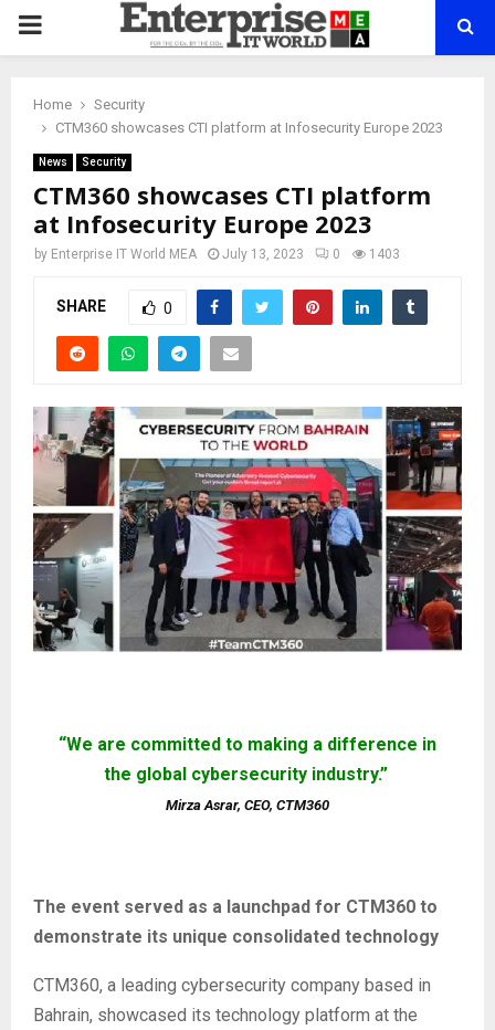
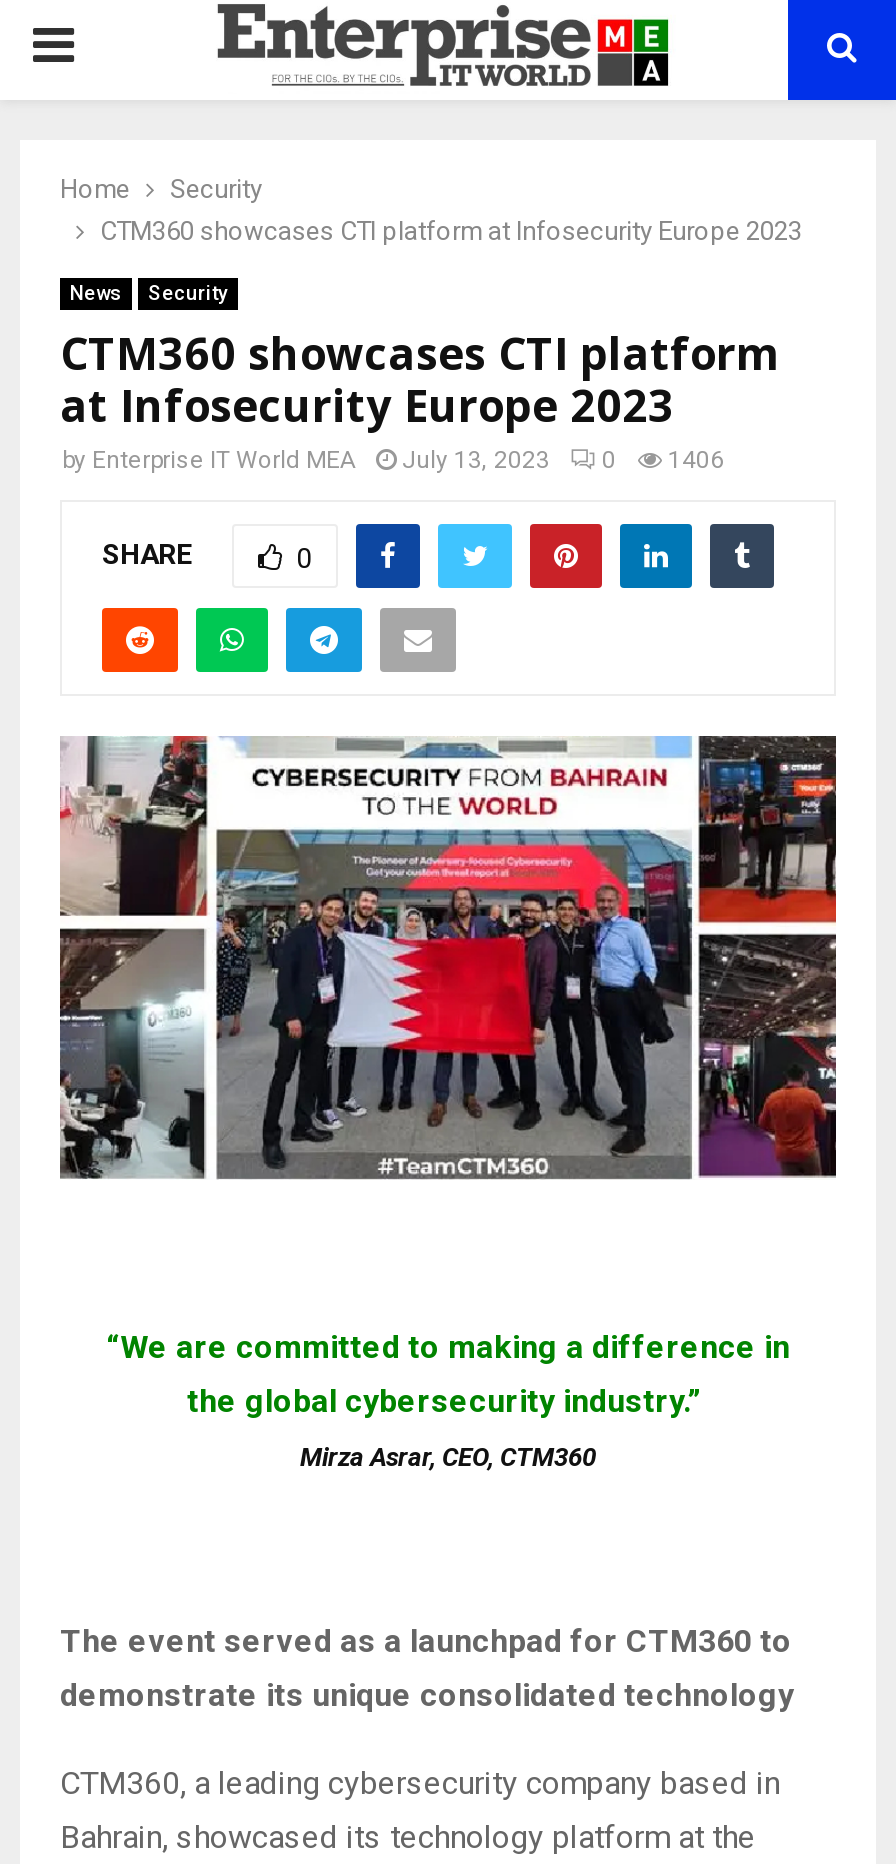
- by Enterprise IT World MEA July 13, 2023 0 1403
+ by Enterprise IT World MEA July 13, 2023 0 1406
